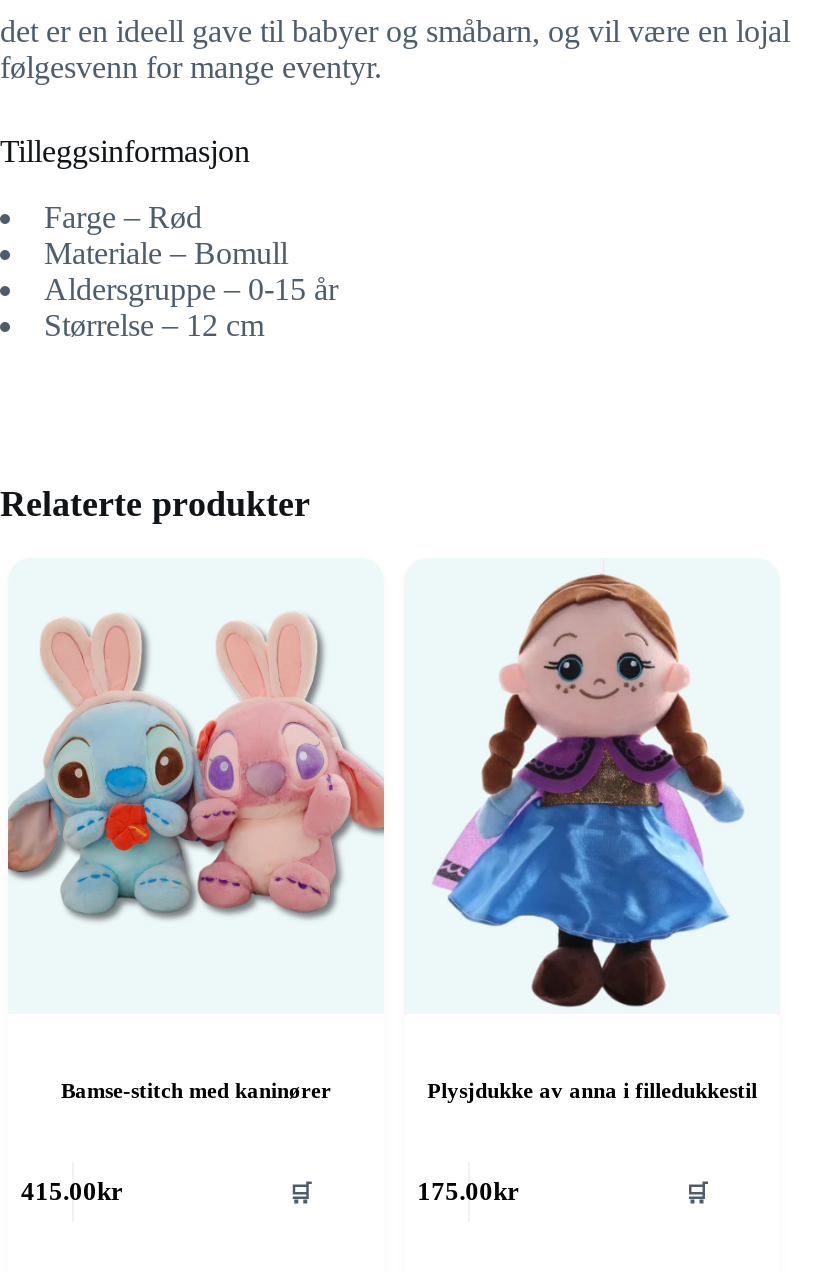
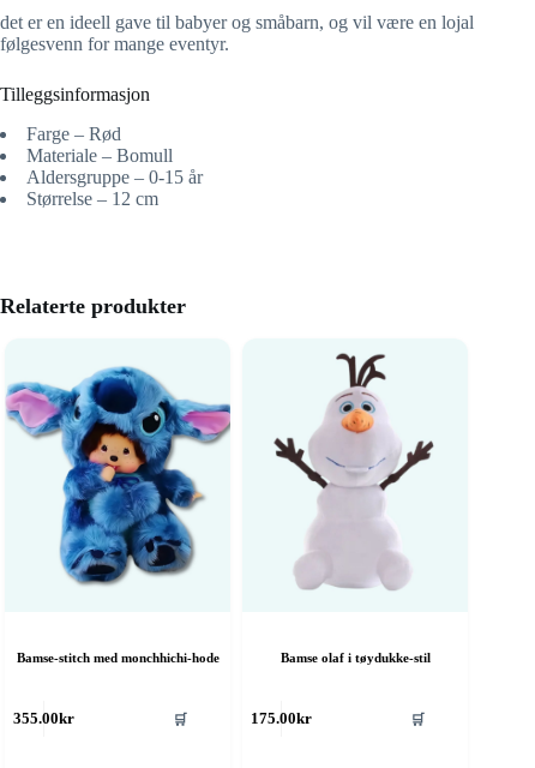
- [image]
- Plysjdukke av anna i filledukkestil
+ [image]
+ Bamse olaf i tøydukke-stil

- [image]
+ [image]

- Bamse-stitch med kaninører
+ Bamse-stitch med monchhichi-hode

- 415.00kr
+ 355.00kr
